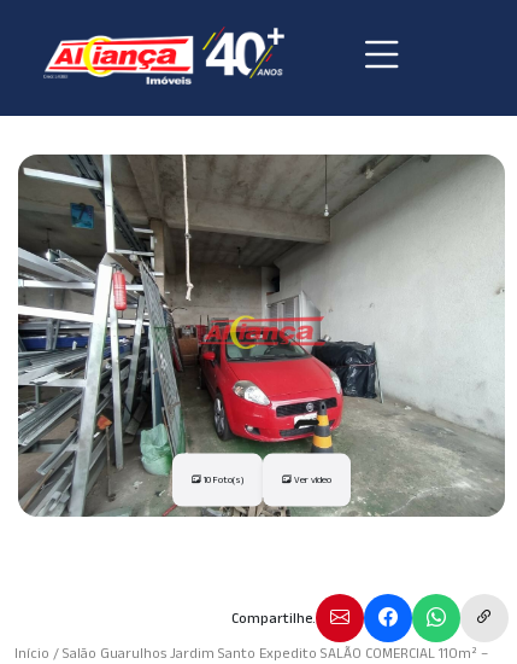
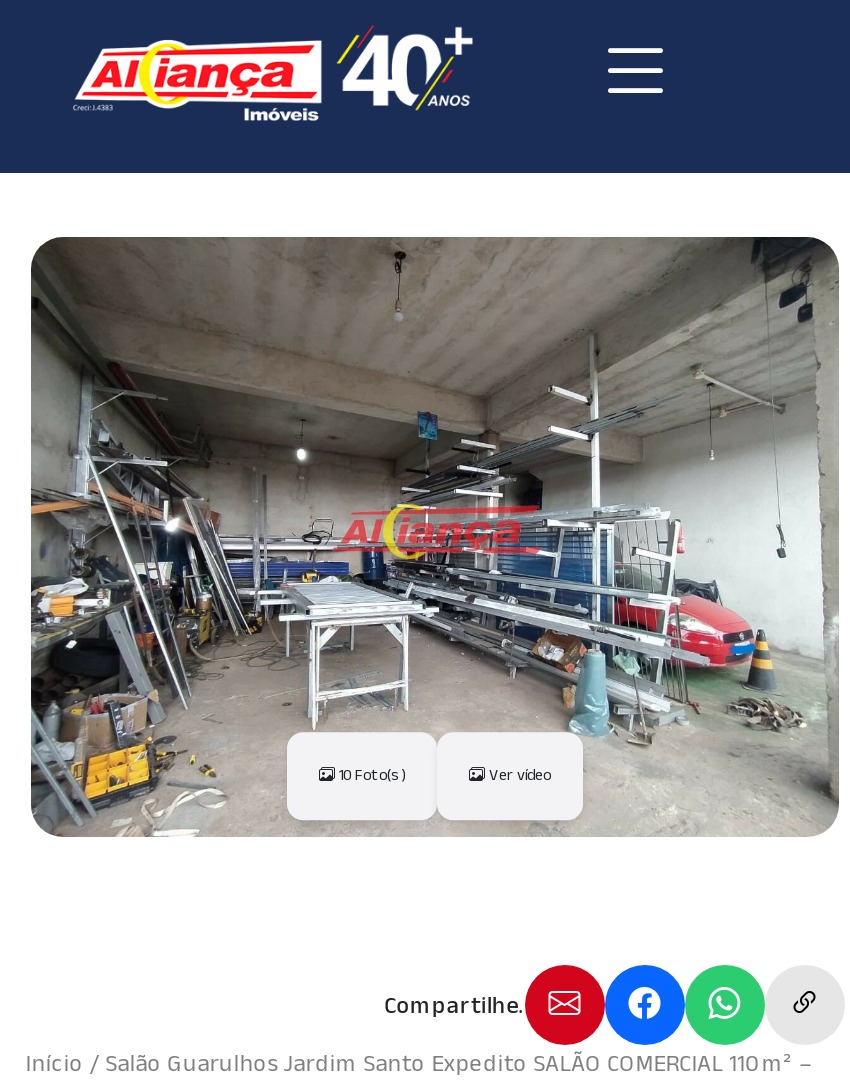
- [image]
+ [image]
